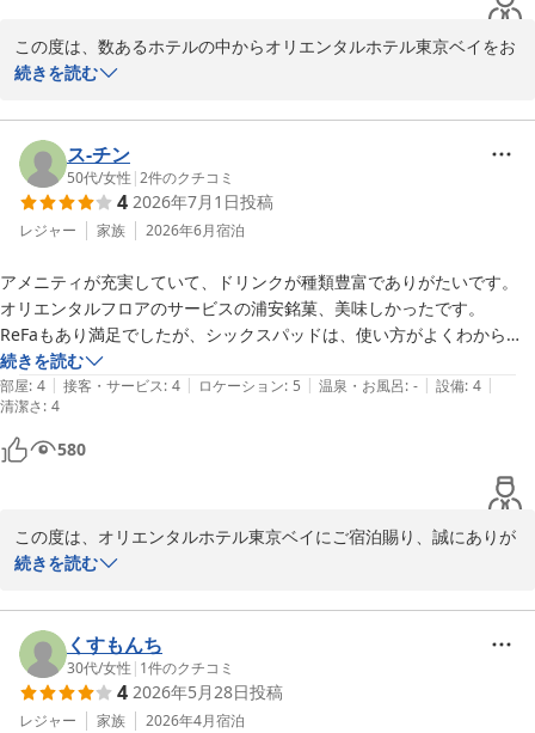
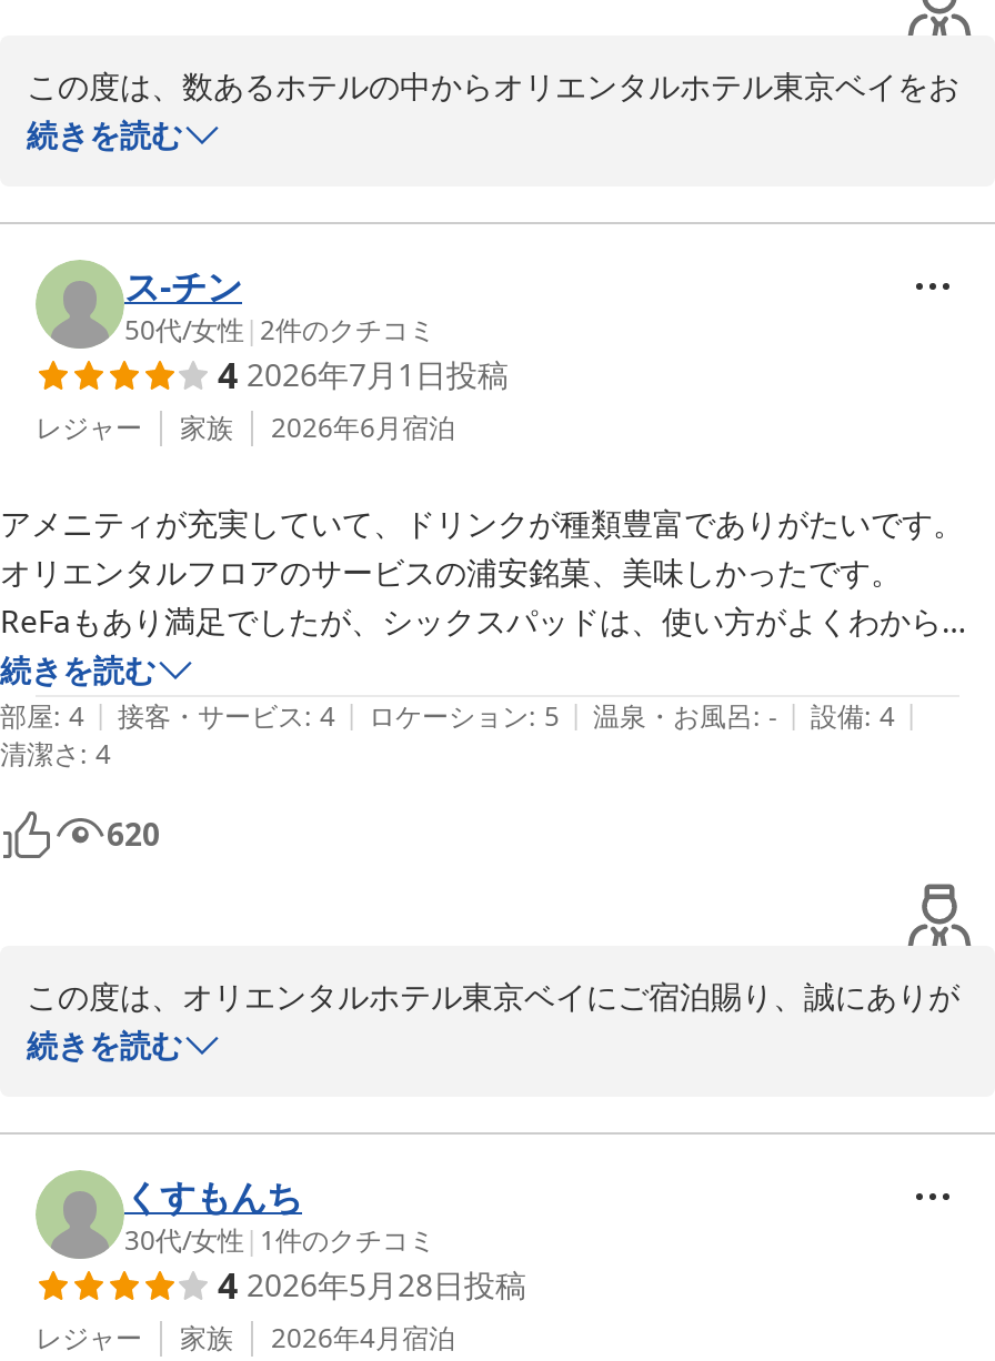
- 580
+ 620
